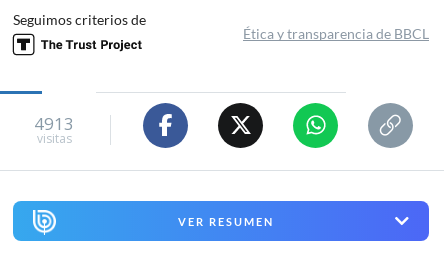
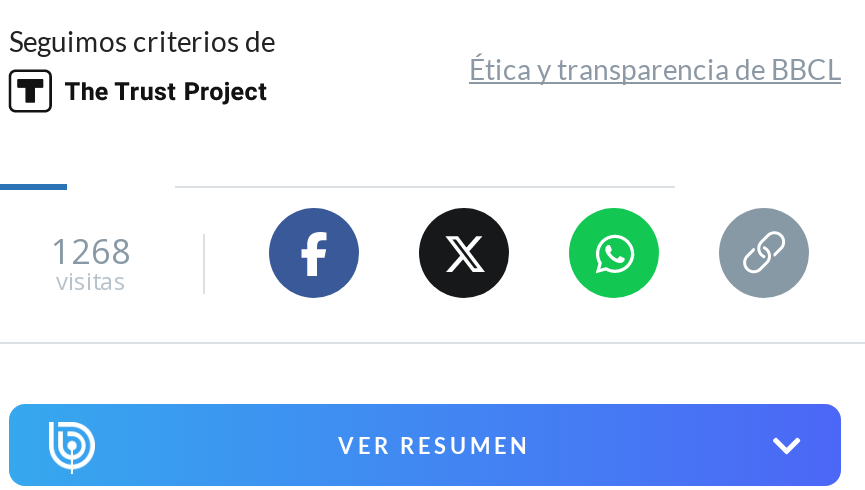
- 4913
+ 1268
